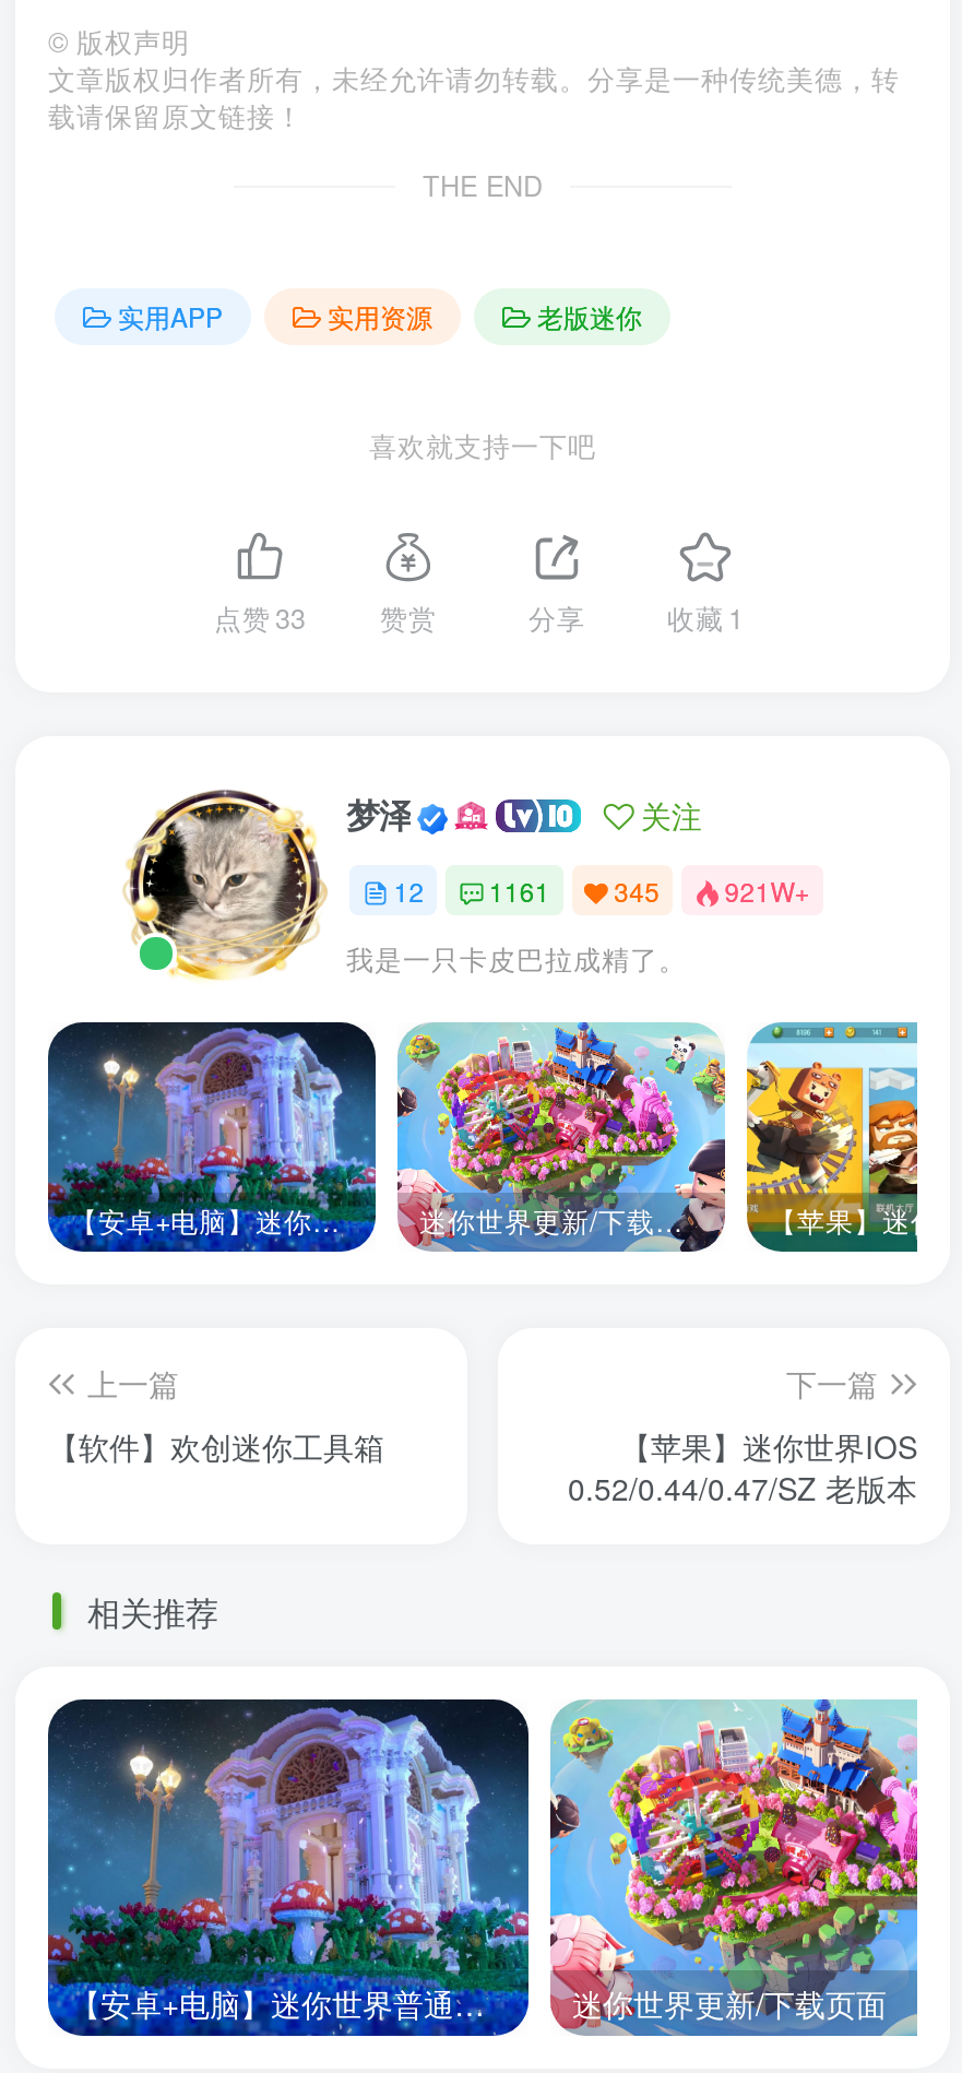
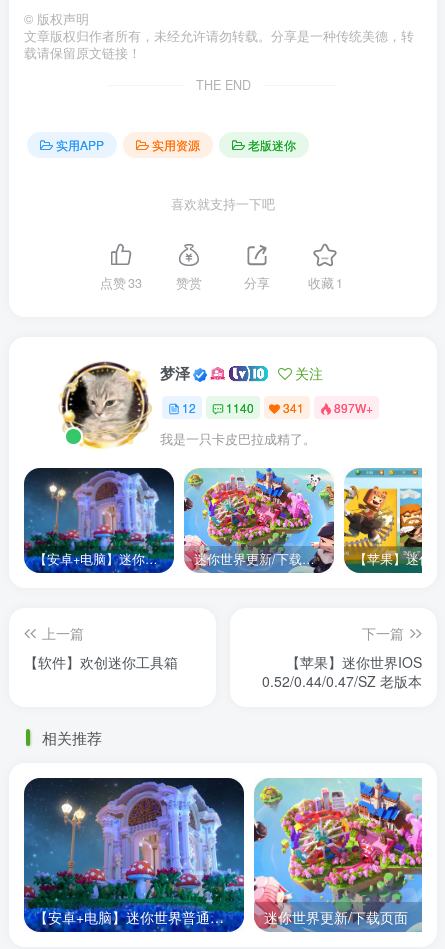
- 1161
- 345
- 921W+
+ 1140
+ 341
+ 897W+
